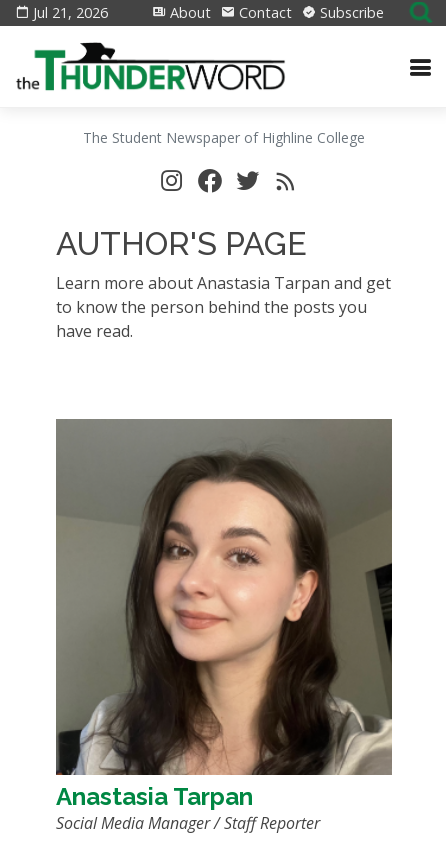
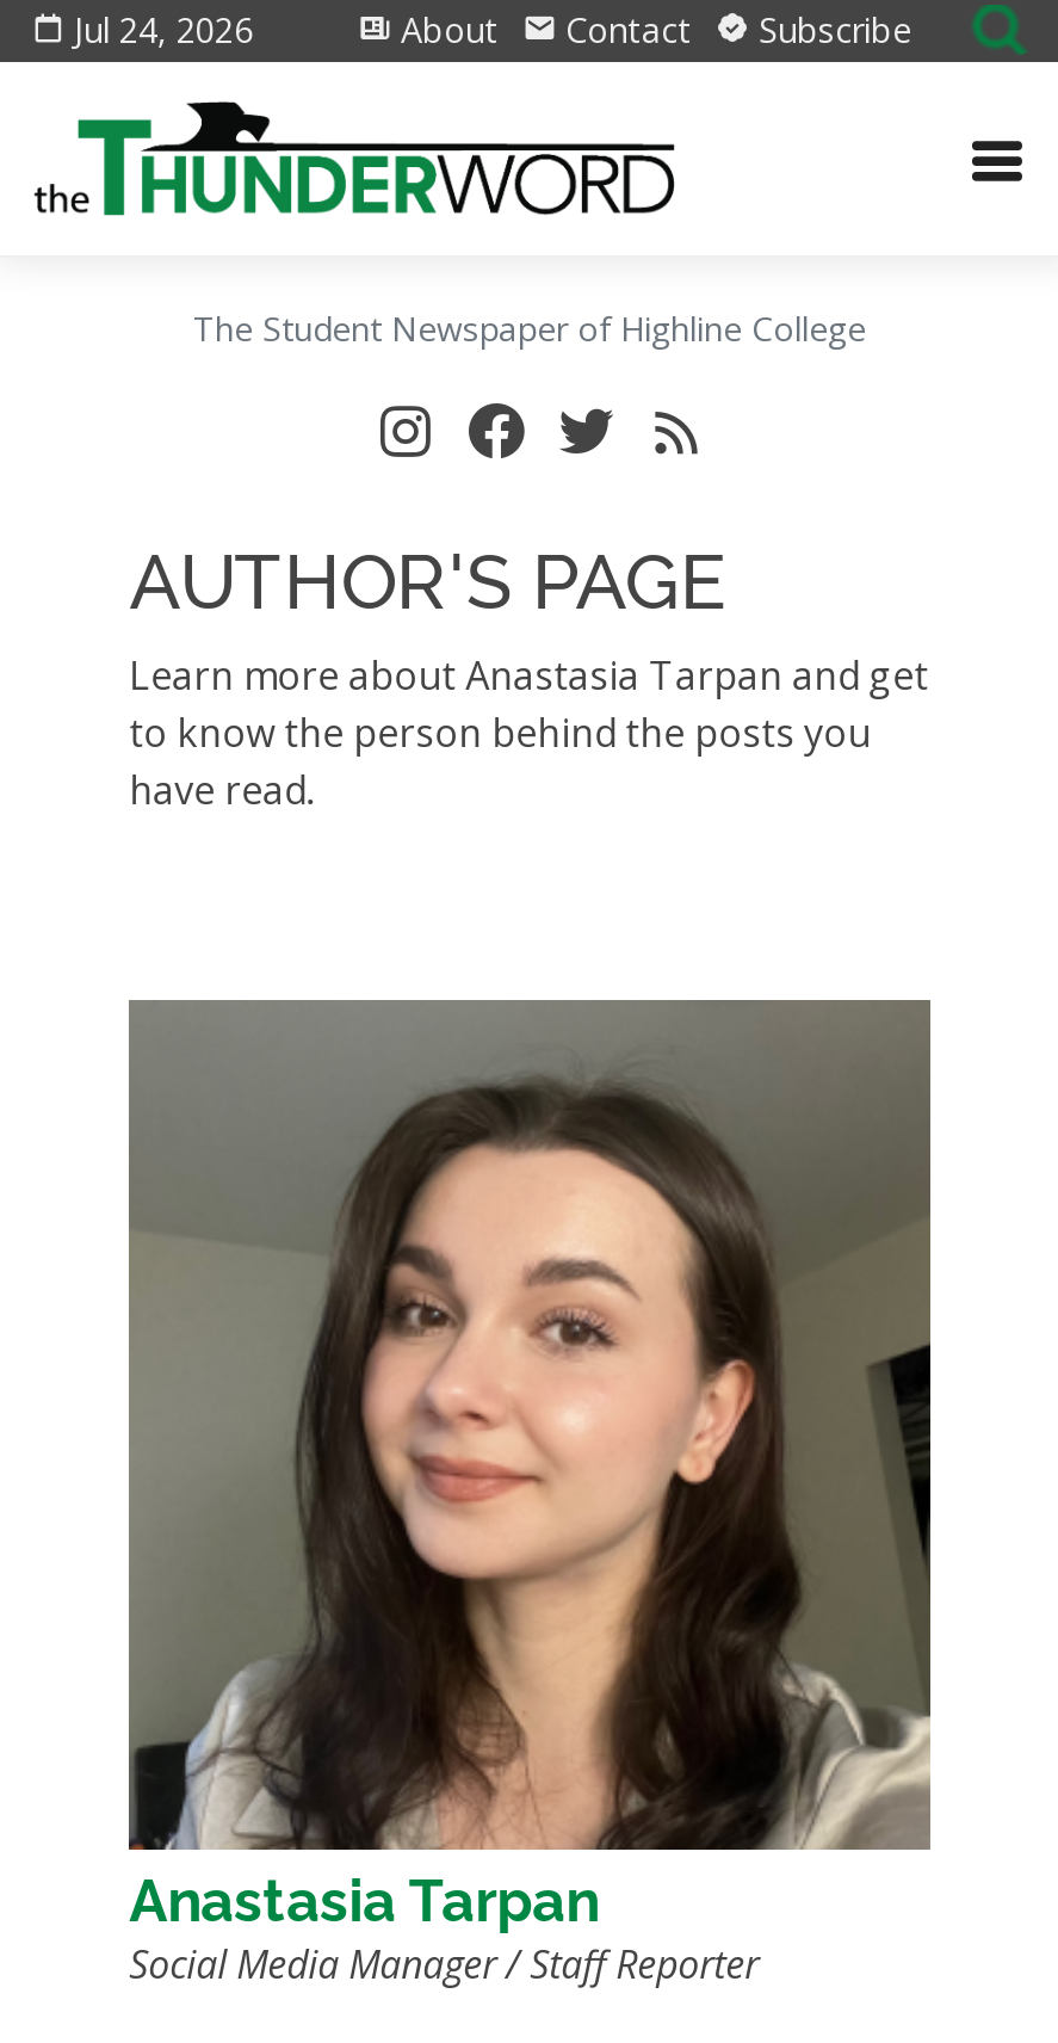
- Jul 21, 2026
+ Jul 24, 2026
